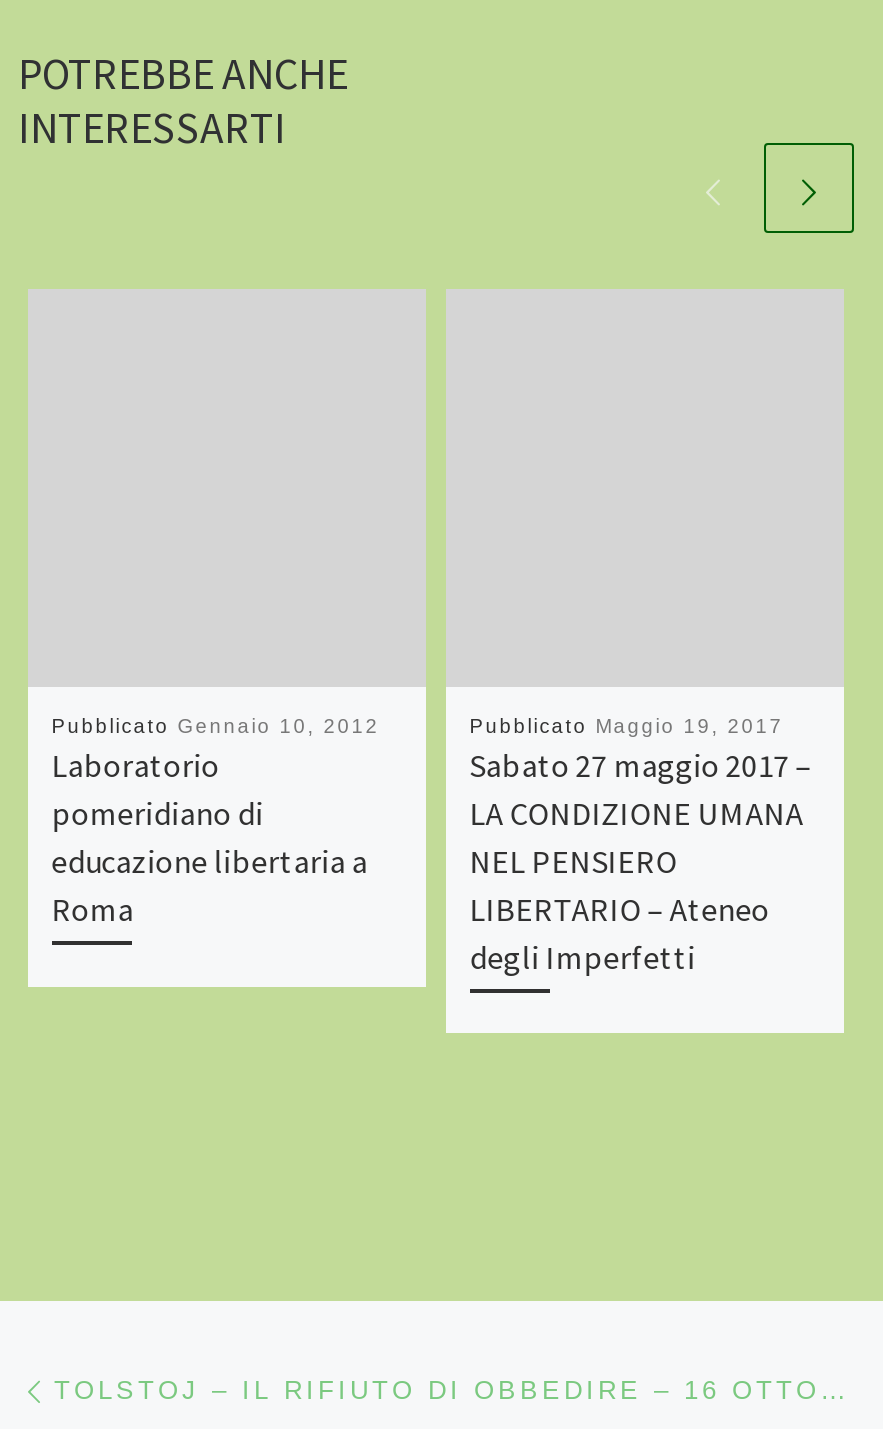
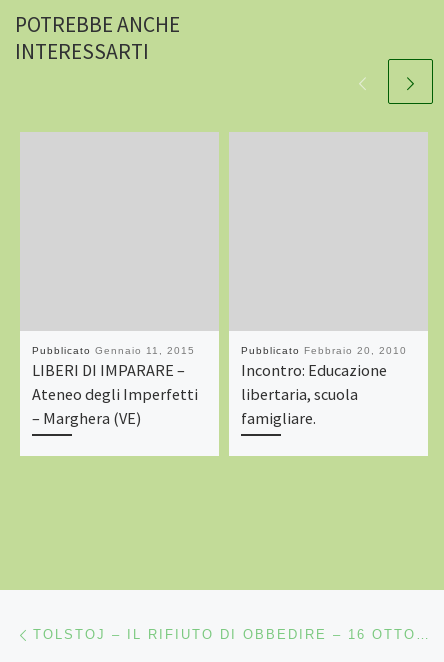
- Pubblicato Gennaio 10, 2012
- Laboratorio
- pomeridiano di
- educazione libertaria a
- Roma
+ Pubblicato Gennaio 11, 2015
+ LIBERI DI IMPARARE –
+ Ateneo degli Imperfetti
+ – Marghera (VE)

- Pubblicato Maggio 19, 2017
- Sabato 27 maggio 2017 –
- LA CONDIZIONE UMANA
- NEL PENSIERO
- LIBERTARIO – Ateneo
- degli Imperfetti
+ Pubblicato Febbraio 20, 2010
+ Incontro: Educazione
+ libertaria, scuola
+ famigliare.
